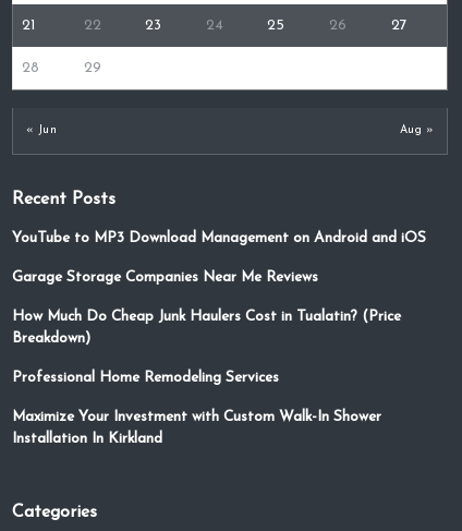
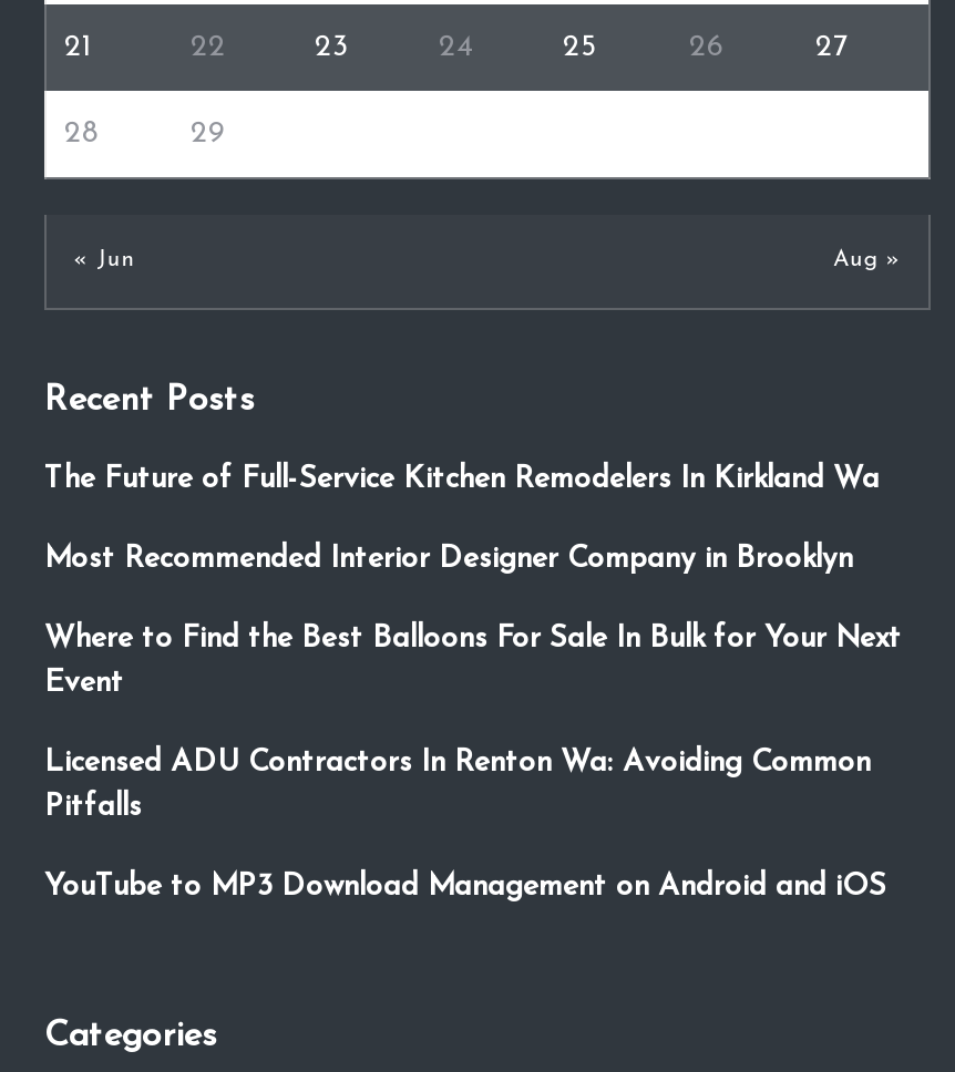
+ The Future of Full-Service Kitchen Remodelers In Kirkland Wa
+ Most Recommended Interior Designer Company in Brooklyn
+ Where to Find the Best Balloons For Sale In Bulk for Your Next
+ Event
+ Licensed ADU Contractors In Renton Wa: Avoiding Common
+ Pitfalls

moved down: YouTube to MP3 Download Management on Android and iOS

- Garage Storage Companies Near Me Reviews
- How Much Do Cheap Junk Haulers Cost in Tualatin? (Price
- Breakdown)
- Professional Home Remodeling Services
- Maximize Your Investment with Custom Walk-In Shower
- Installation In Kirkland
